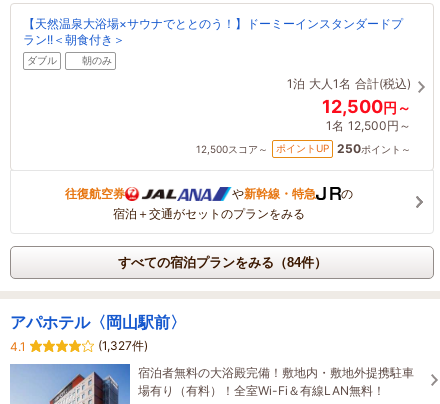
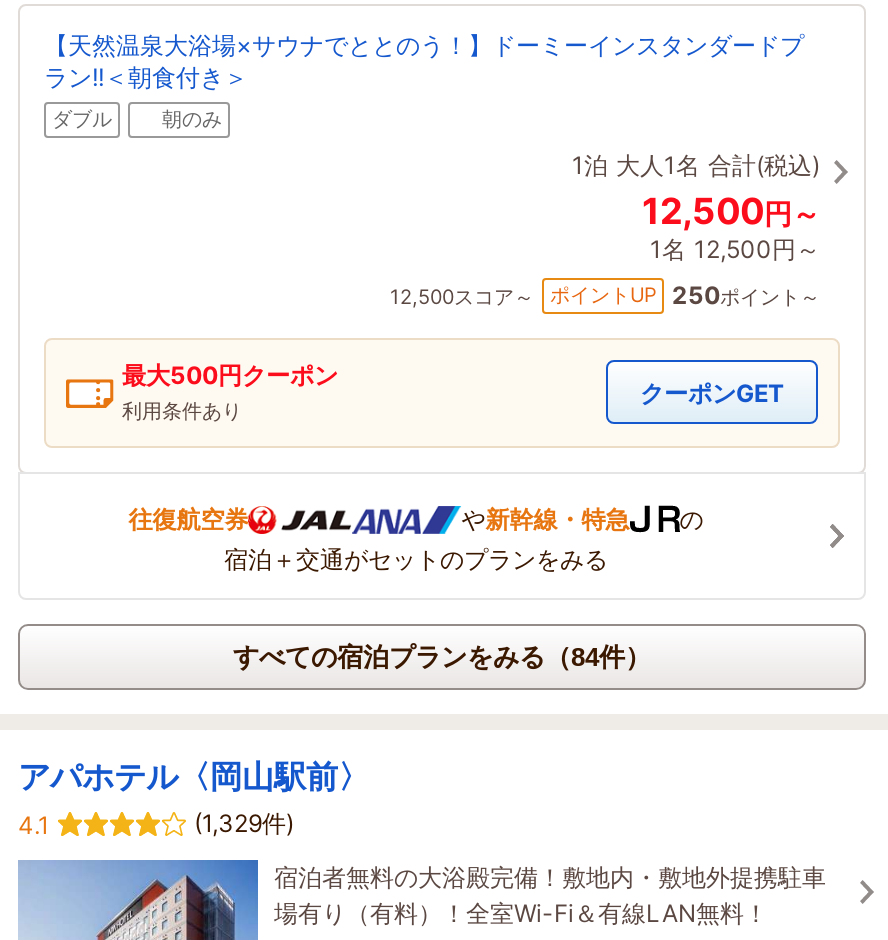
+ [image]
+ 最大500円クーポン
+ 利用条件あり

+ クーポンGET

- (1,327件)
+ (1,329件)
